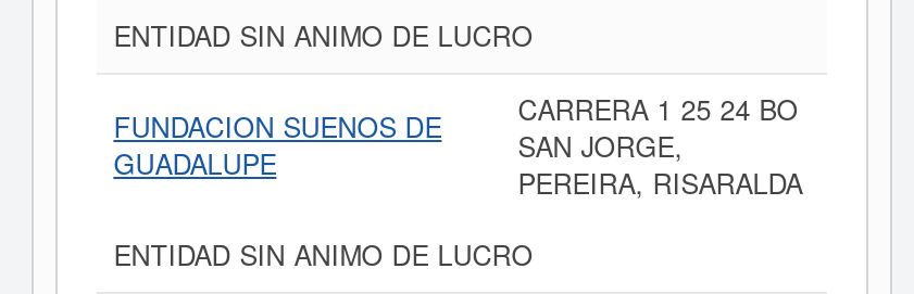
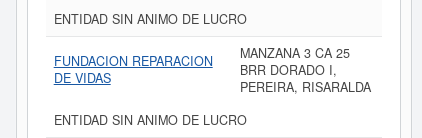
- CARRERA 1 25 24 BO
- SAN JORGE,
+ MANZANA 3 CA 25
+ BRR DORADO I,

- FUNDACION SUENOS DE
- GUADALUPE
+ FUNDACION REPARACION
+ DE VIDAS
